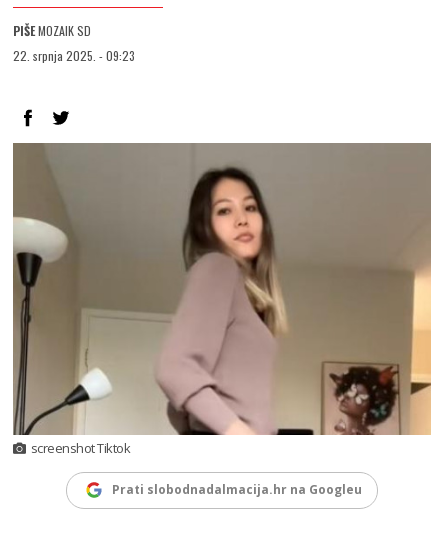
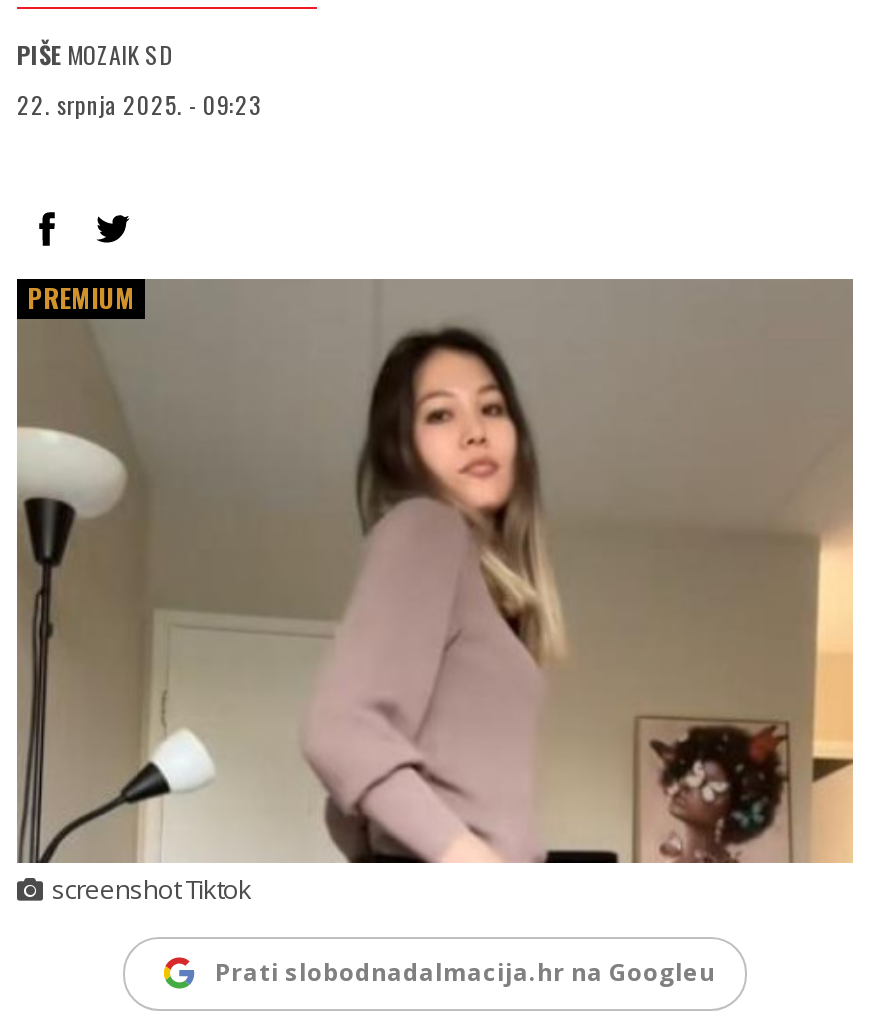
+ PREMIUM
